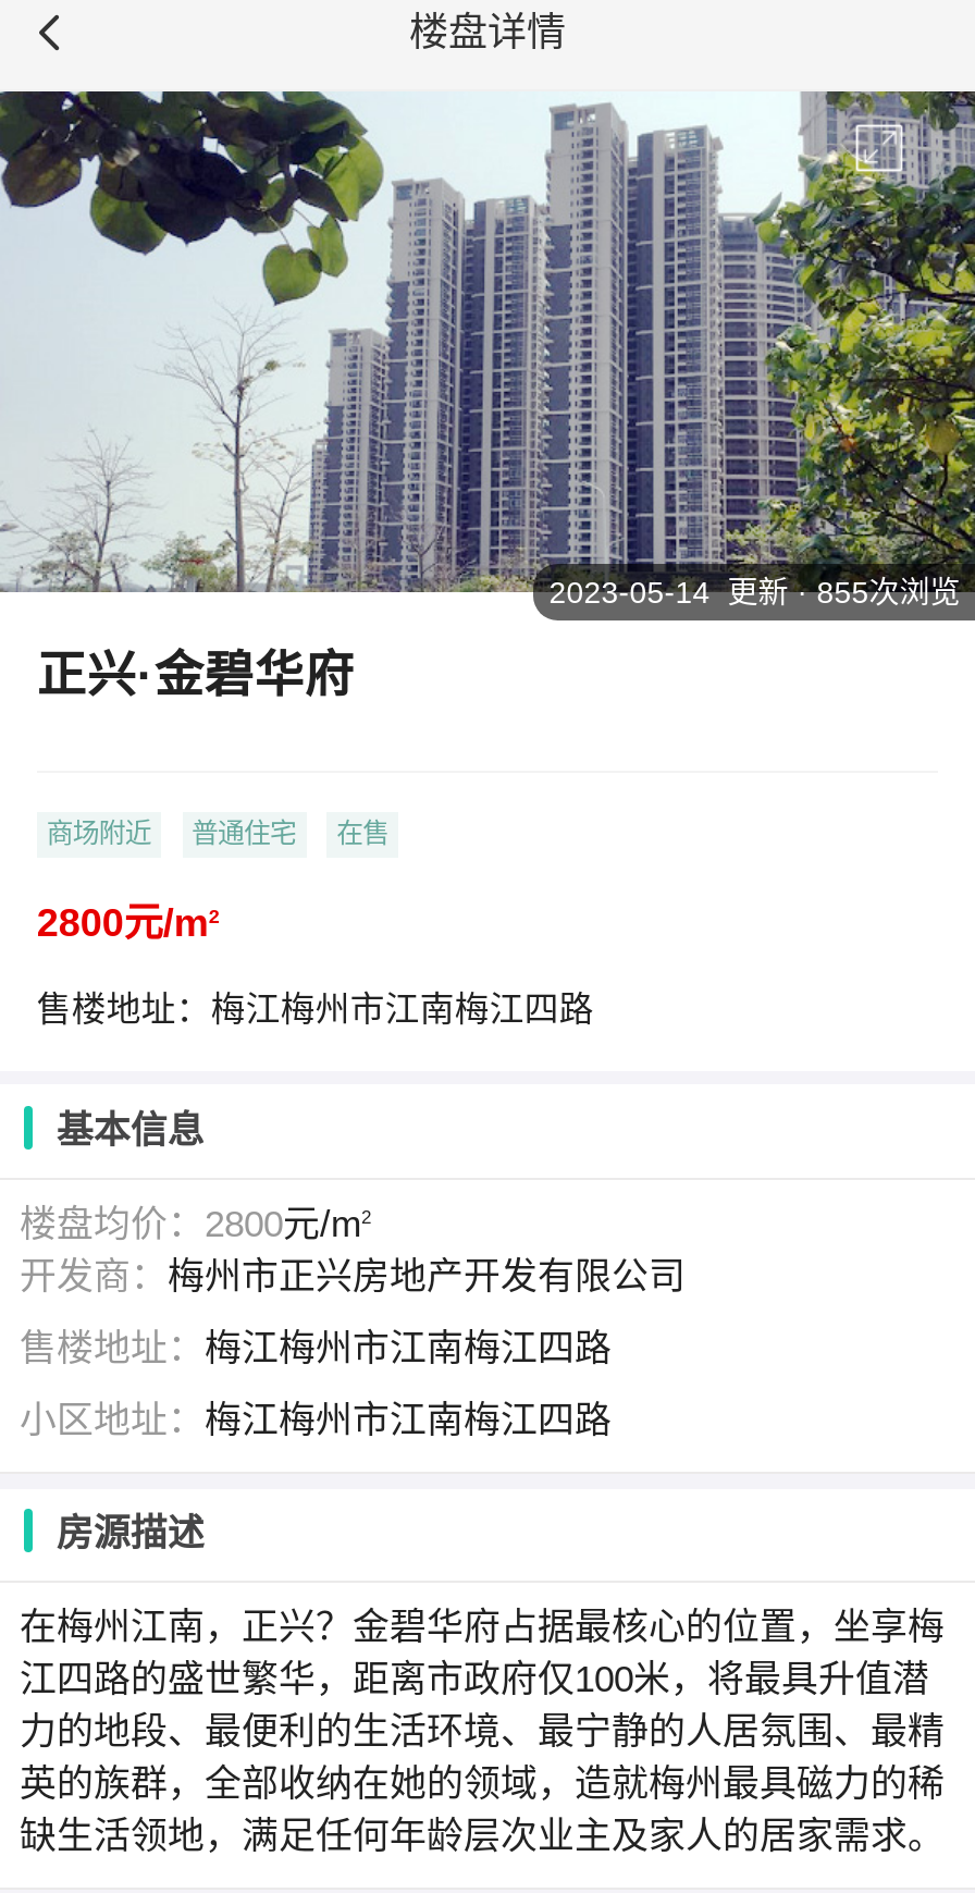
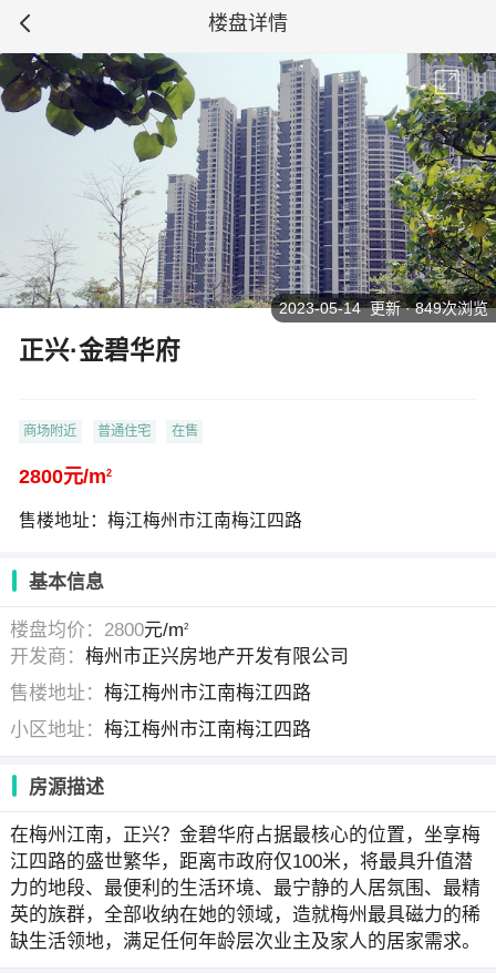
- 2023-05-14 更新 · 855次浏览
+ 2023-05-14 更新 · 849次浏览
